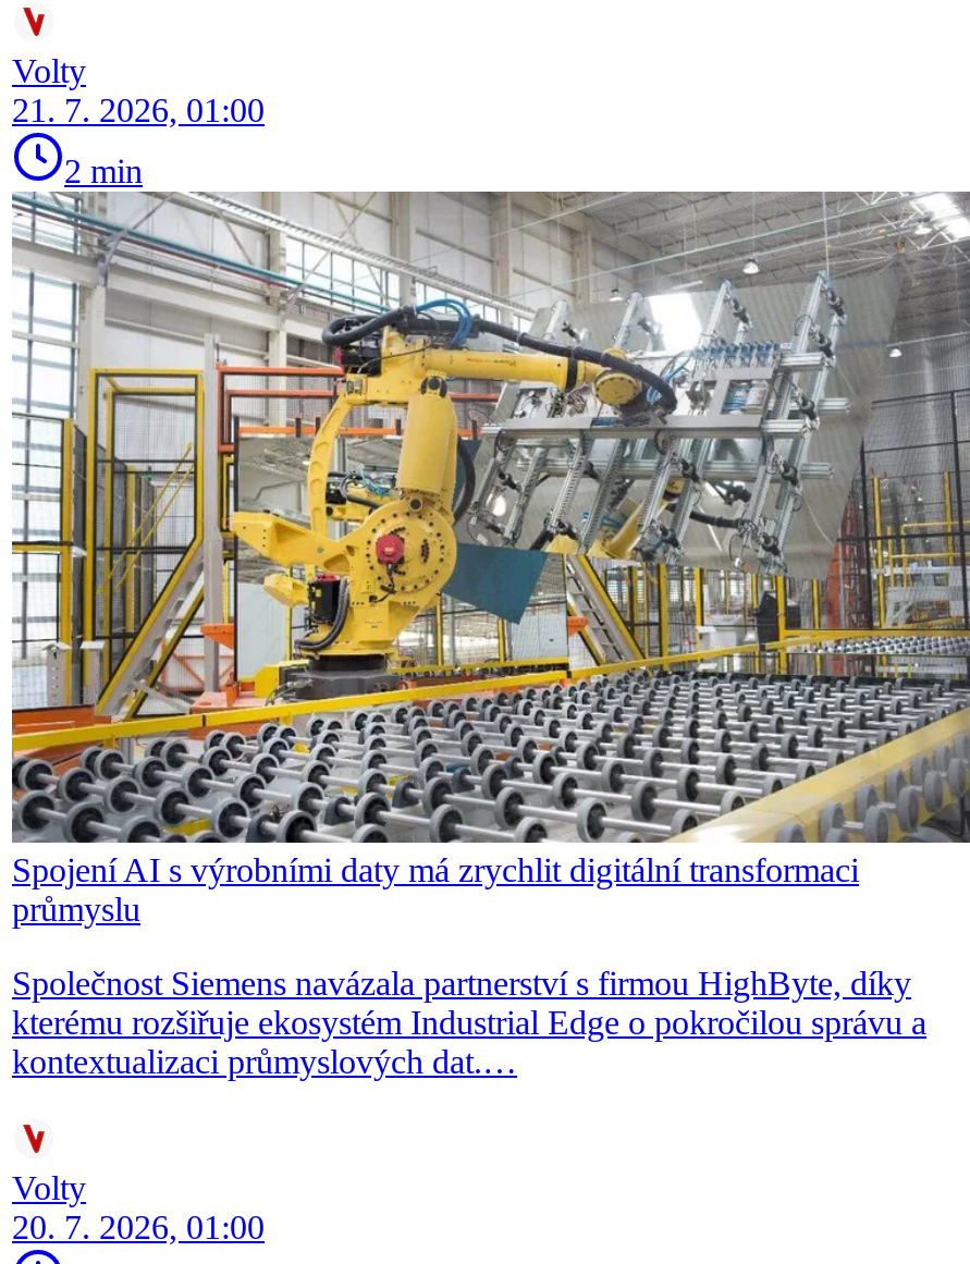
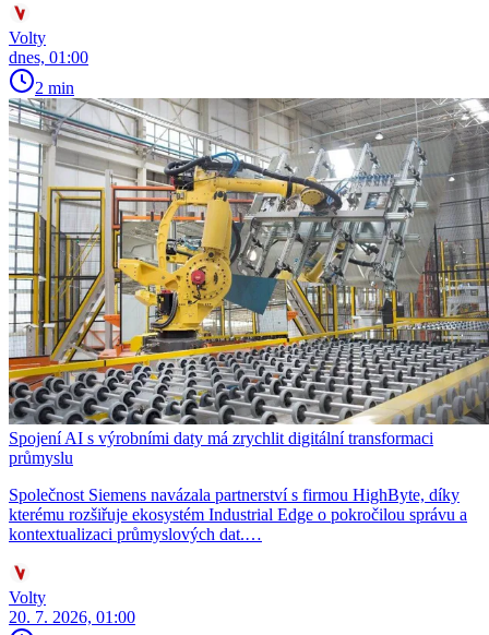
- 21. 7. 2026, 01:00
+ dnes, 01:00
